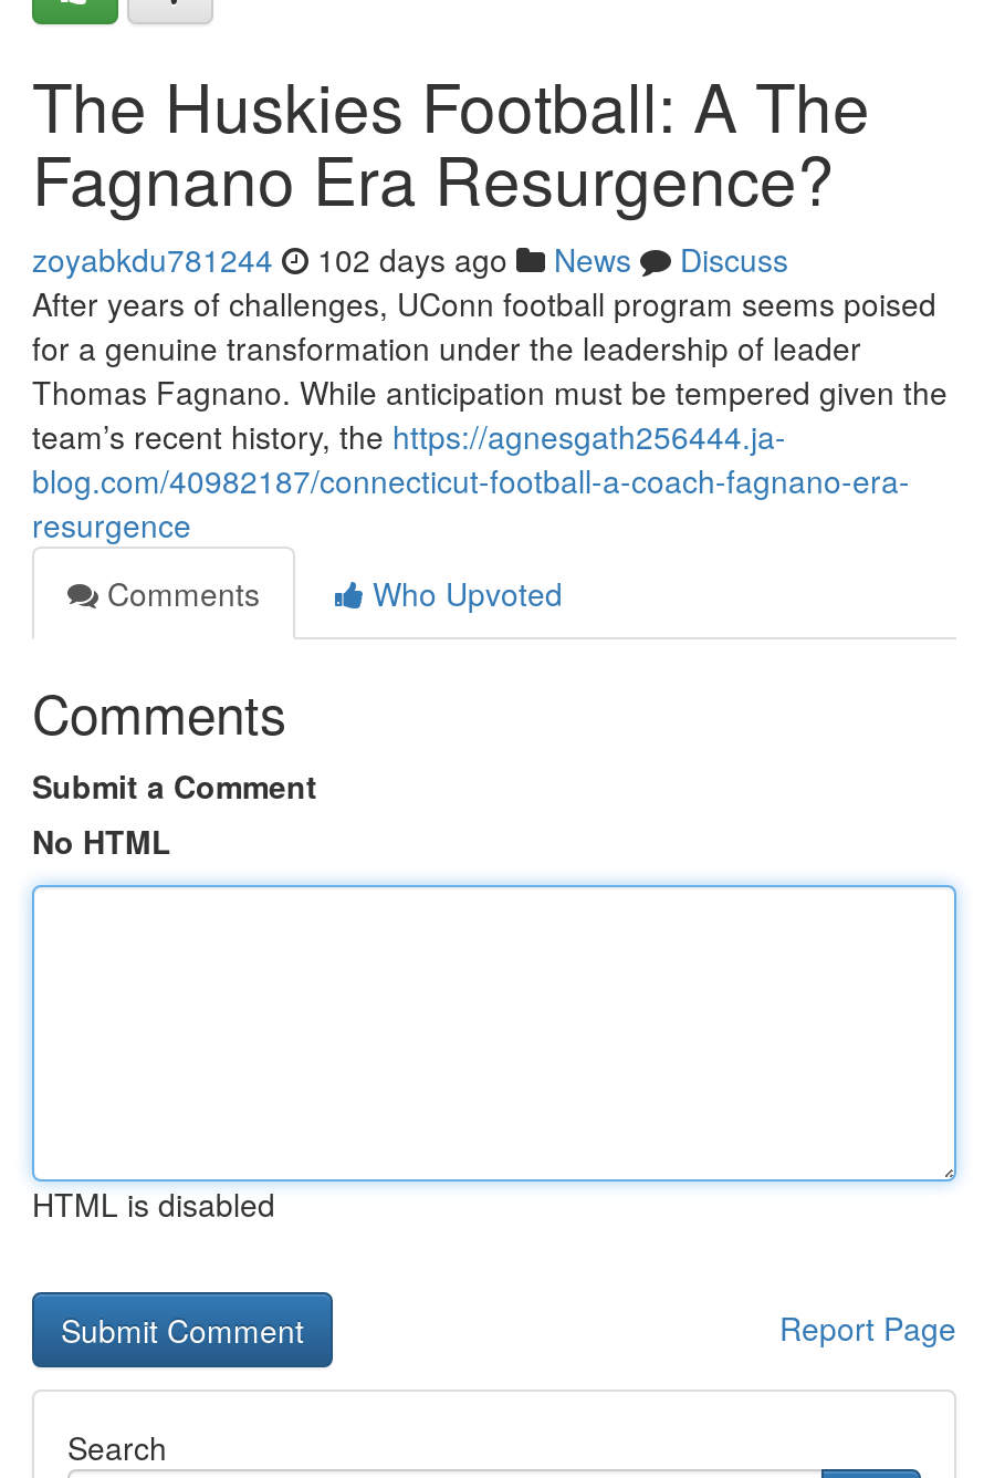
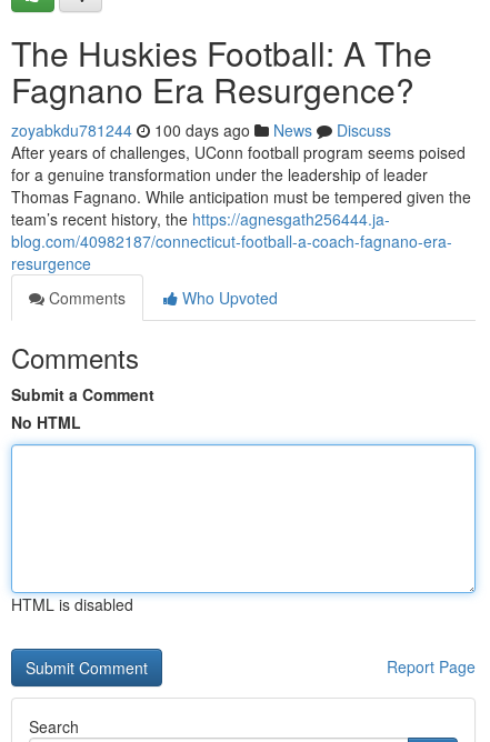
- zoyabkdu781244 102 days ago News Discuss
+ zoyabkdu781244 100 days ago News Discuss
